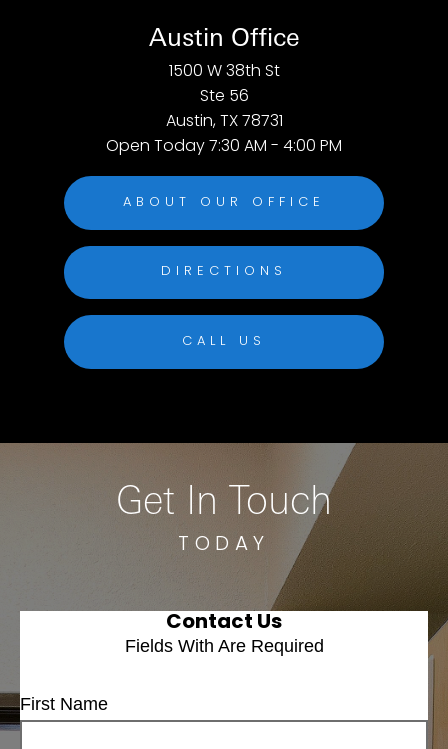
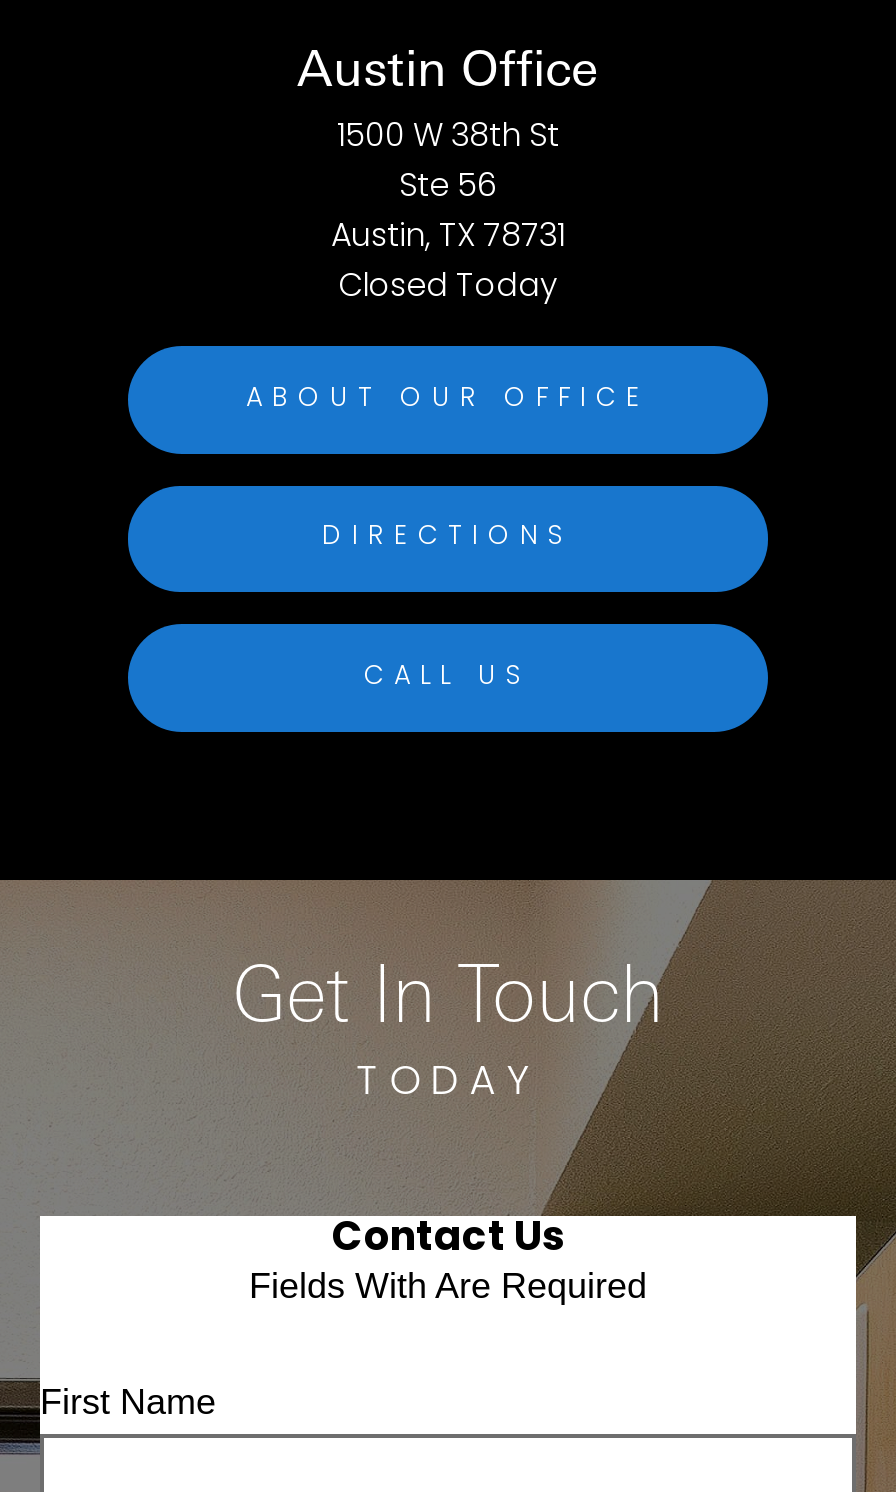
- Open Today 7:30 AM - 4:00 PM
+ Closed Today
